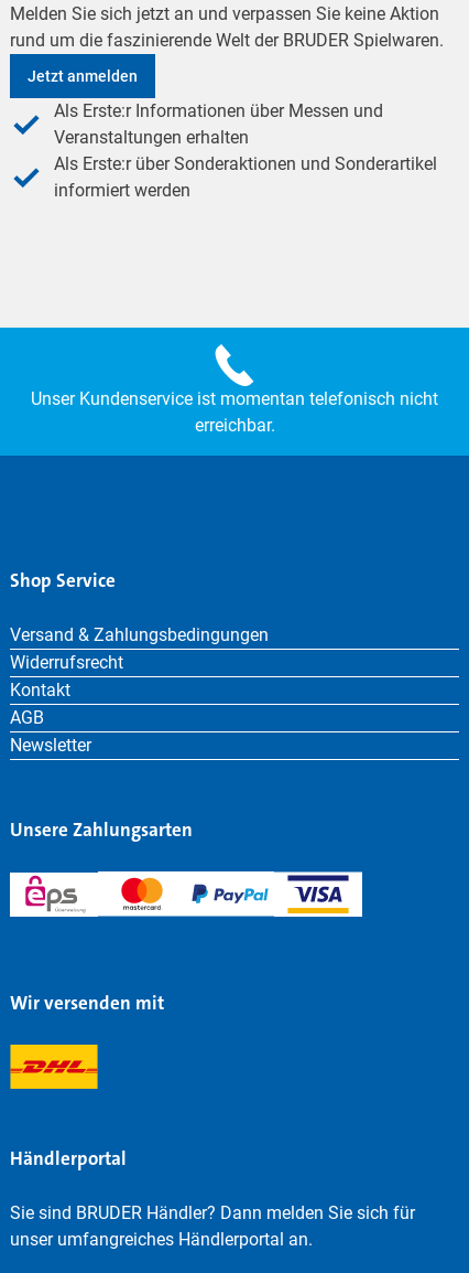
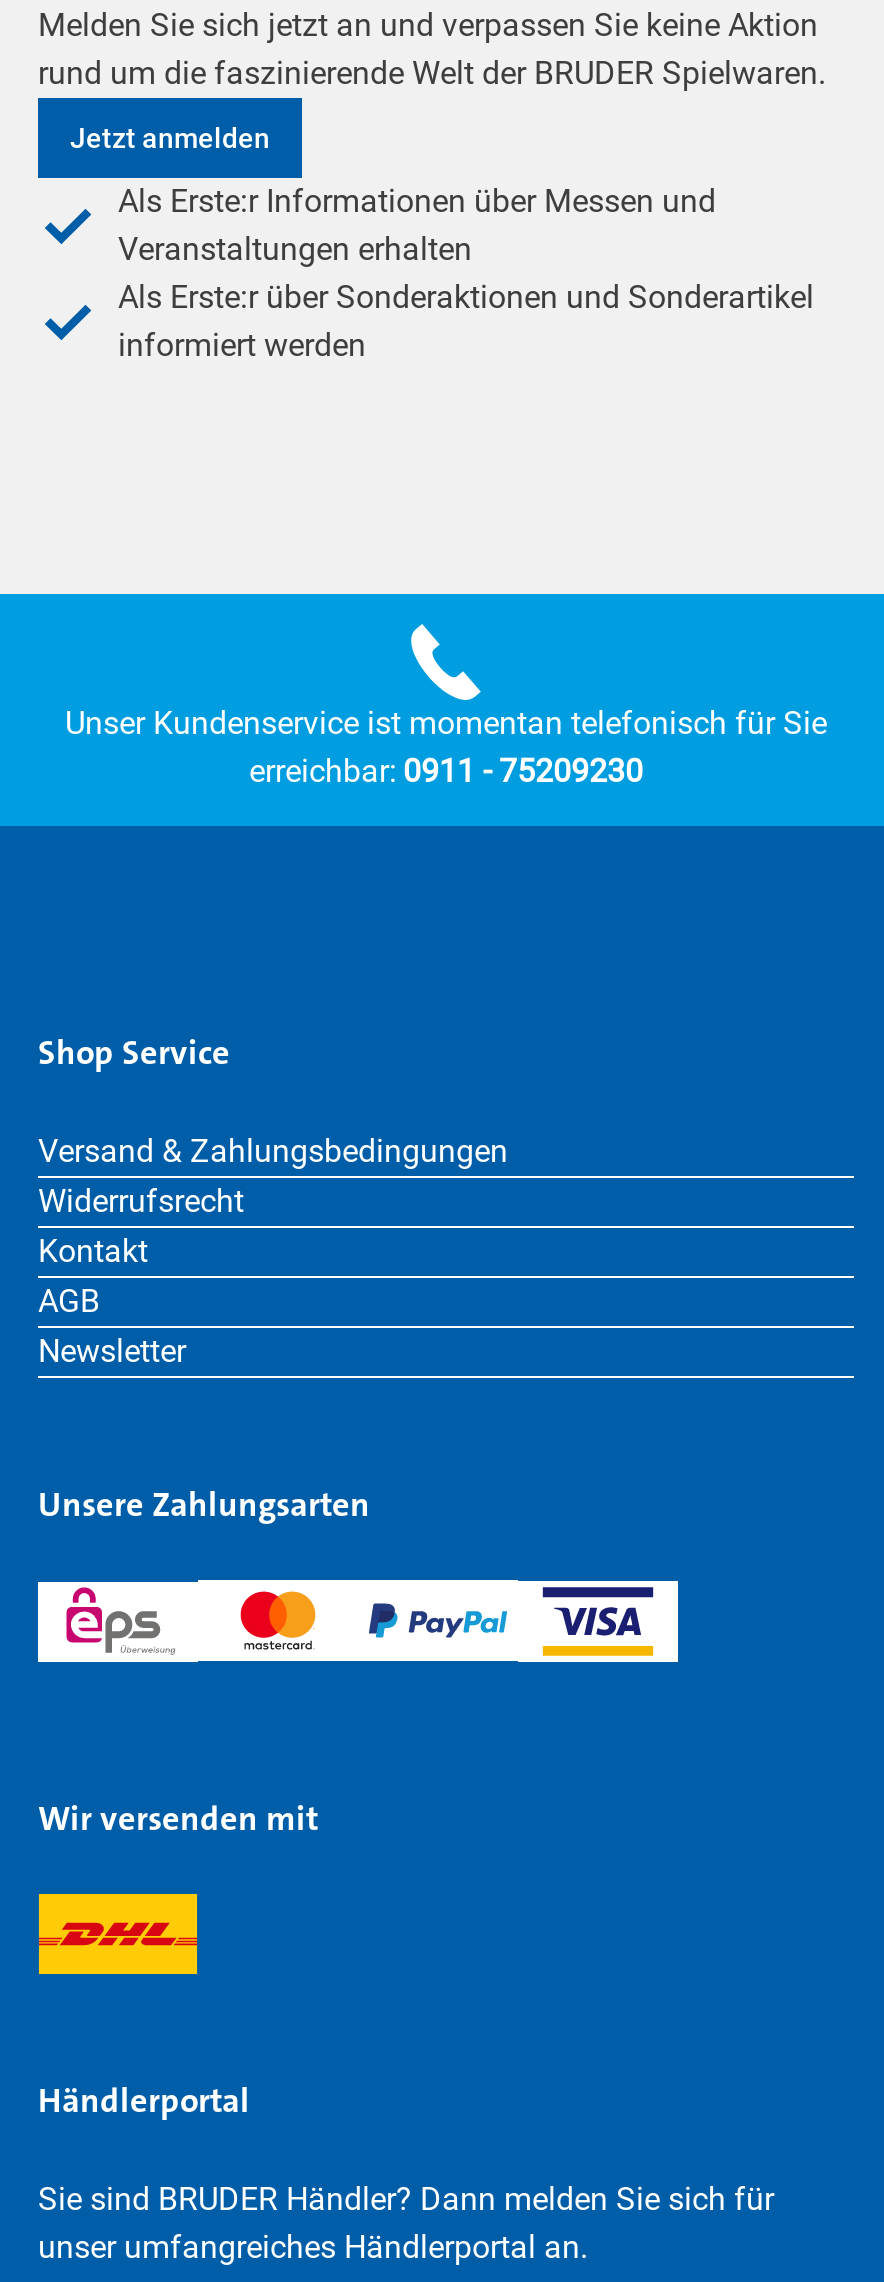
- Unser Kundenservice ist momentan telefonisch nicht
- erreichbar.
+ Unser Kundenservice ist momentan telefonisch für Sie
+ erreichbar: 0911 - 75209230
